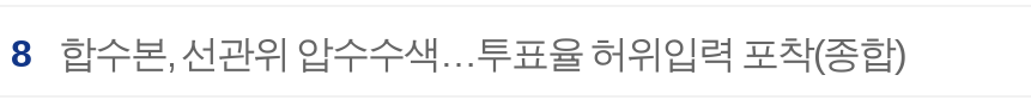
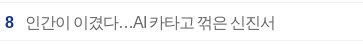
- 합수본, 선관위 압수수색…투표율 허위입력 포착(종합)
+ 인간이 이겼다…AI 카타고 꺾은 신진서
